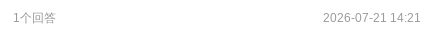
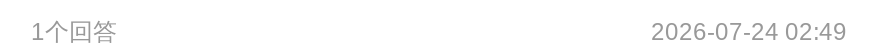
- 2026-07-21 14:21
+ 2026-07-24 02:49
